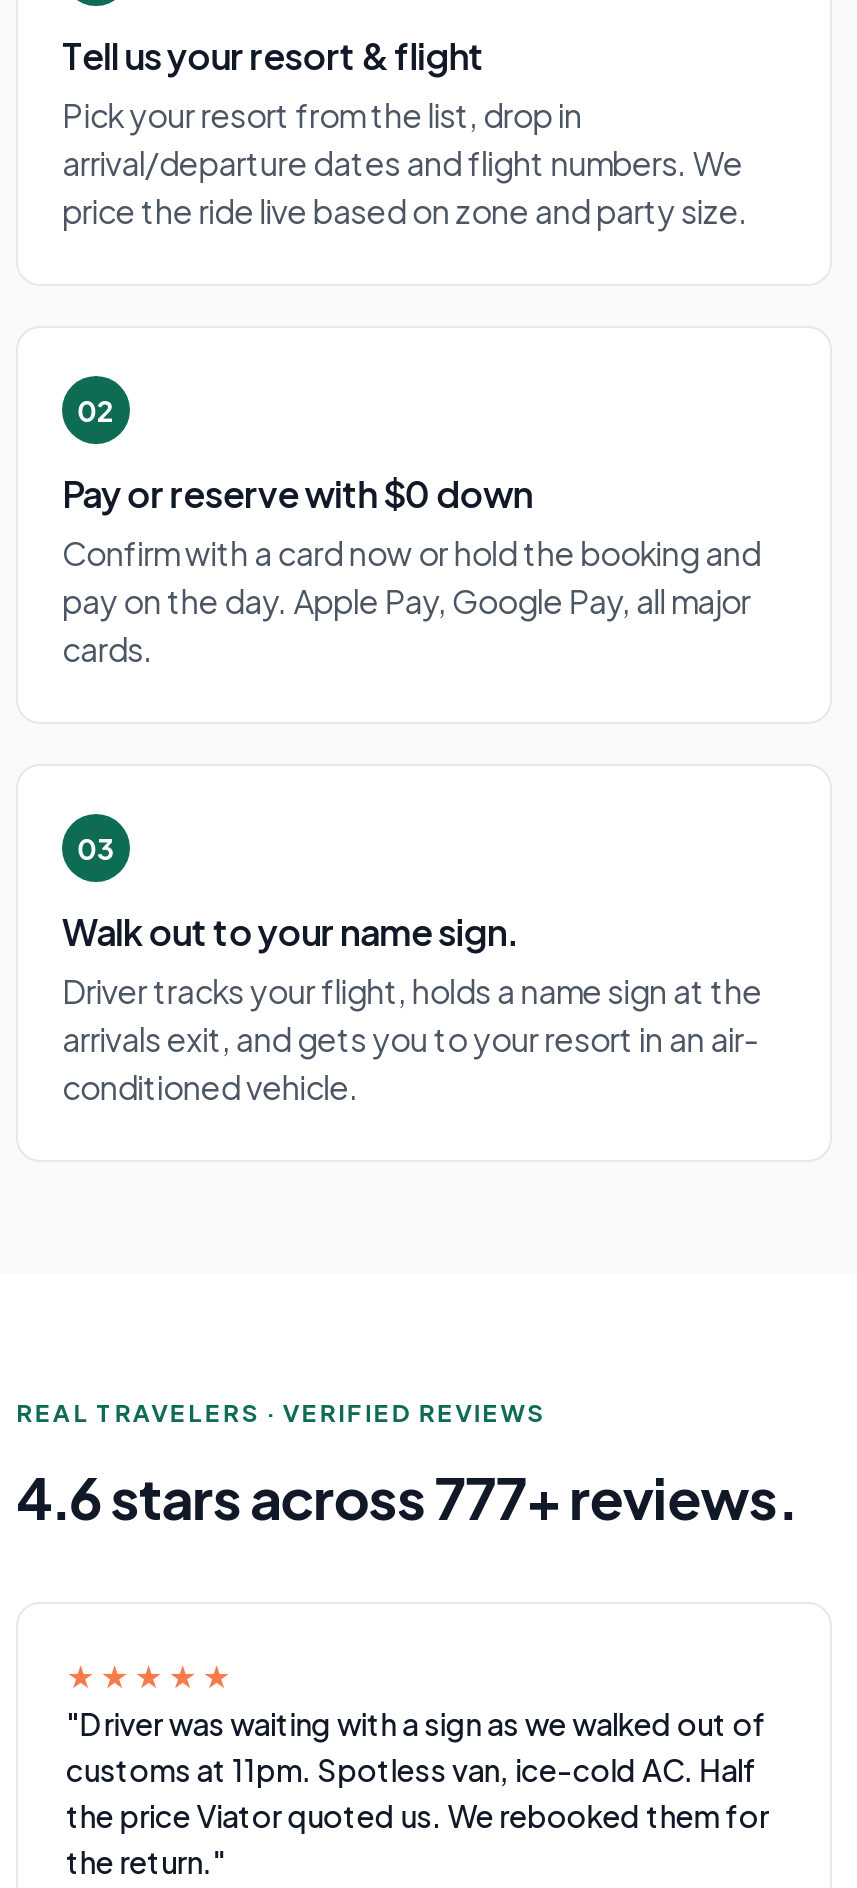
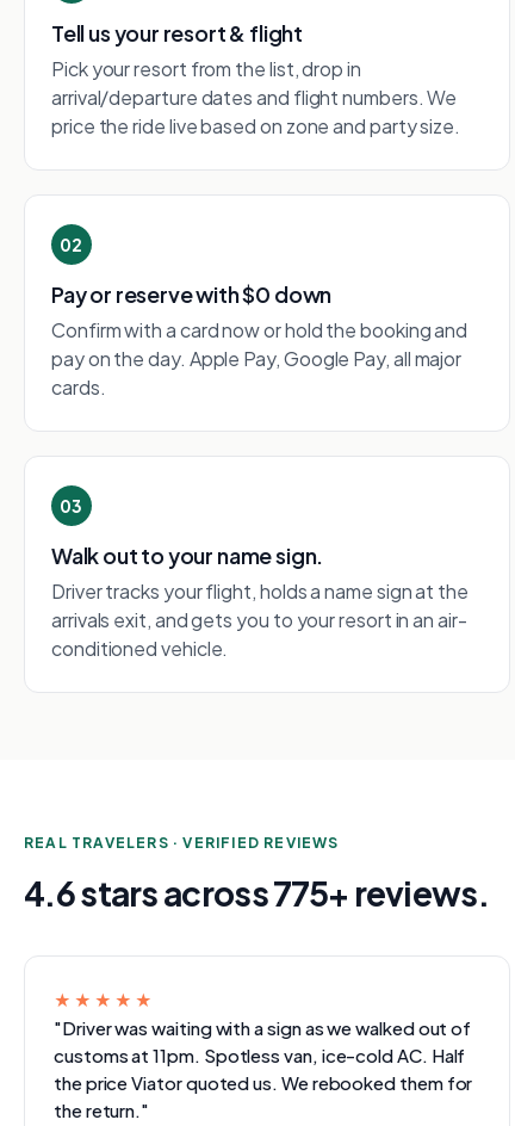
- 4.6 stars across 777+ reviews.
+ 4.6 stars across 775+ reviews.
